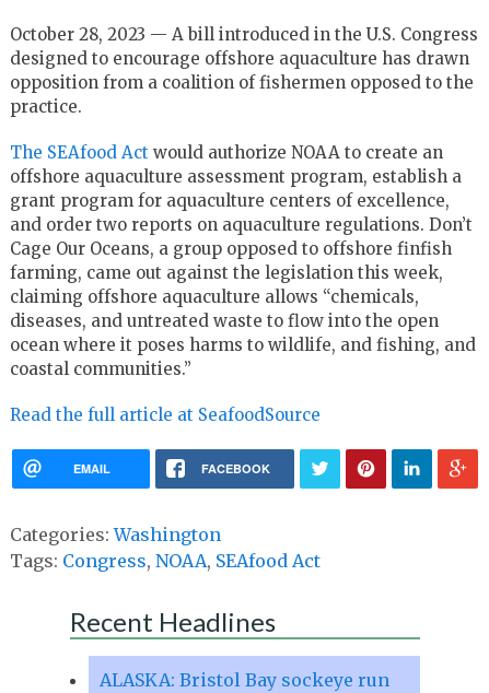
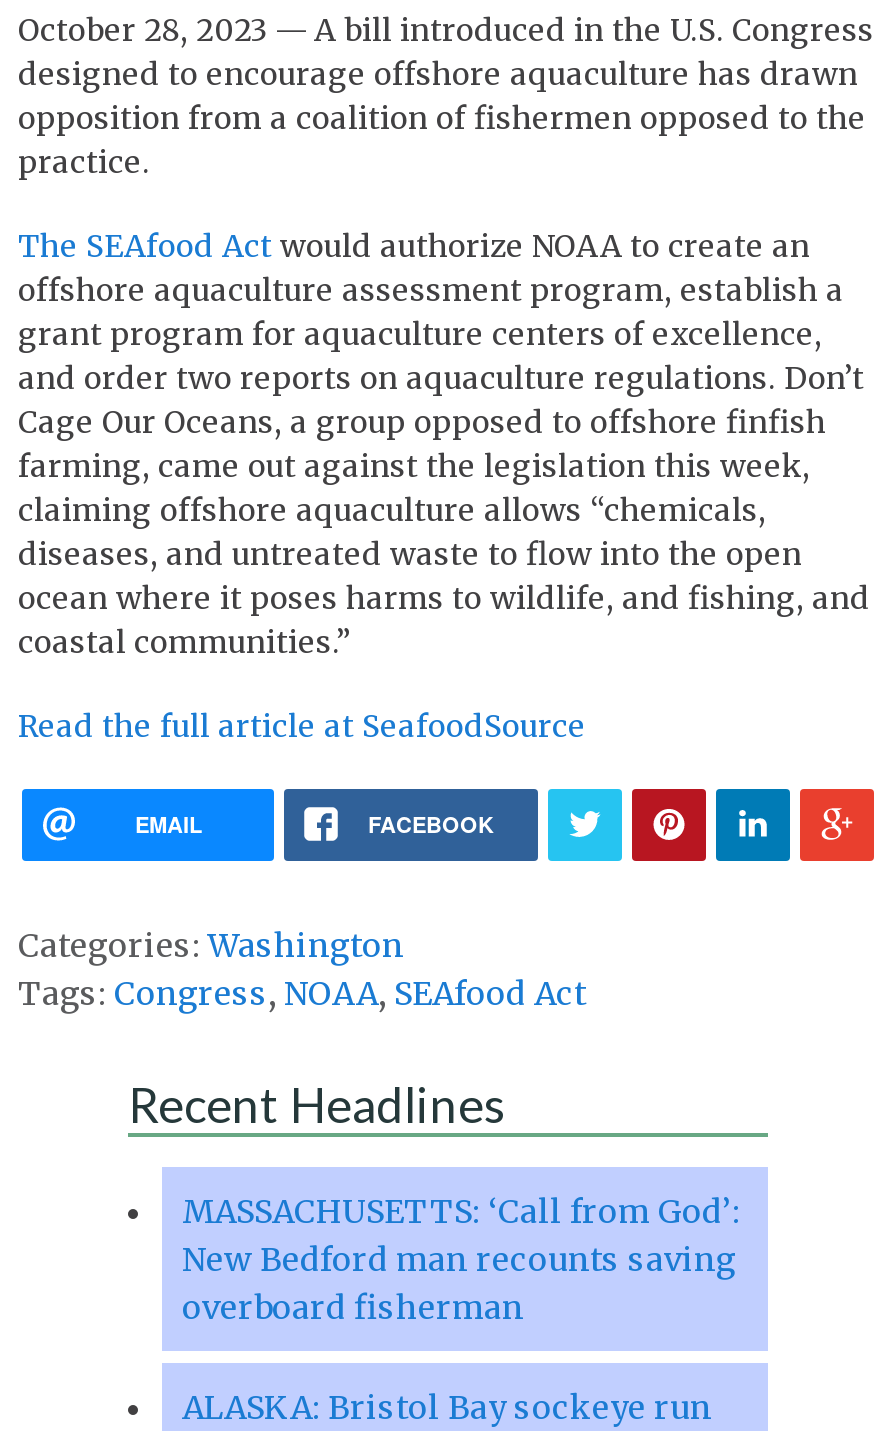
+ MASSACHUSETTS: ‘Call from God’:
+ New Bedford man recounts saving
+ overboard fisherman
